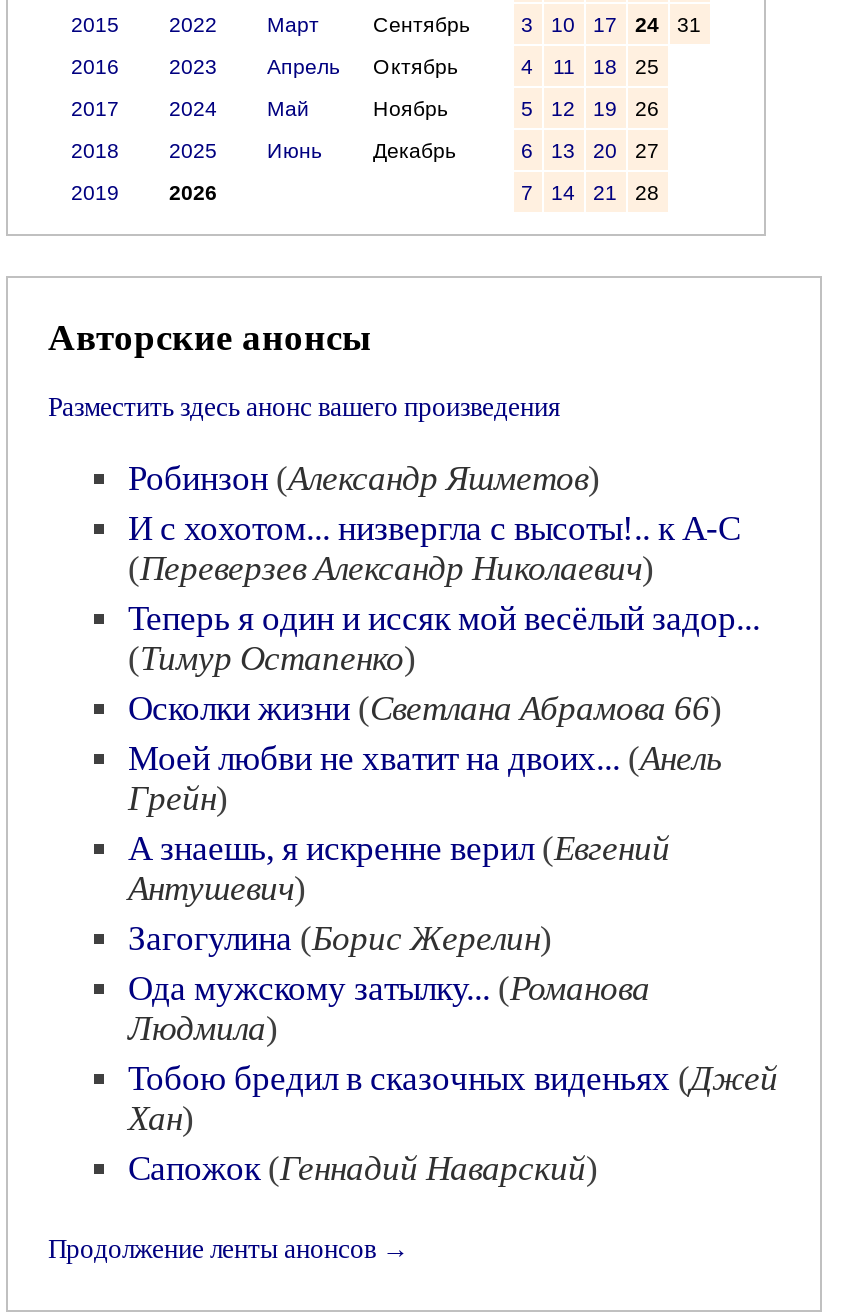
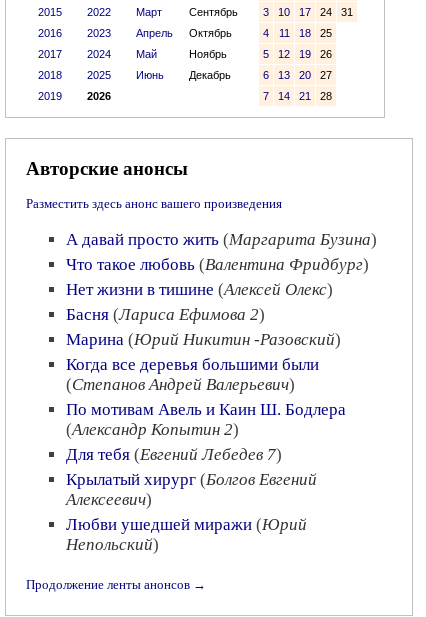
- Робинзон (Александр Яшметов)
- И с хохотом... низвергла с высоты!.. к А-С
- (Переверзев Александр Николаевич)
- Теперь я один и иссяк мой весёлый задор...
- (Тимур Остапенко)
- Осколки жизни (Светлана Абрамова 66)
- Моей любви не хватит на двоих... (Анель
- Грейн)
- А знаешь, я искренне верил (Евгений
- Антушевич)
- Загогулина (Борис Жерелин)
- Ода мужскому затылку... (Романова
- Людмила)
- Тобою бредил в сказочных виденьях (Джей
- Хан)
- Сапожок (Геннадий Наварский)
+ А давай просто жить (Маргарита Бузина)
+ Что такое любовь (Валентина Фридбург)
+ Нет жизни в тишине (Алексей Олекс)
+ Басня (Лариса Ефимова 2)
+ Марина (Юрий Никитин -Разовский)
+ Когда все деревья большими были
+ (Степанов Андрей Валерьевич)
+ По мотивам Авель и Каин Ш. Бодлера
+ (Александр Копытин 2)
+ Для тебя (Евгений Лебедев 7)
+ Крылатый хирург (Болгов Евгений
+ Алексеевич)
+ Любви ушедшей миражи (Юрий
+ Непольский)
